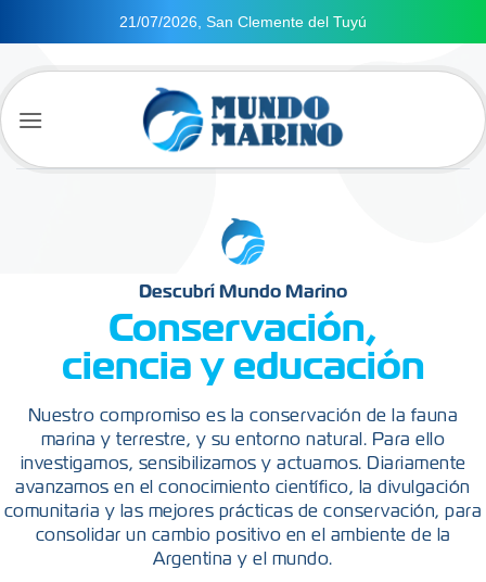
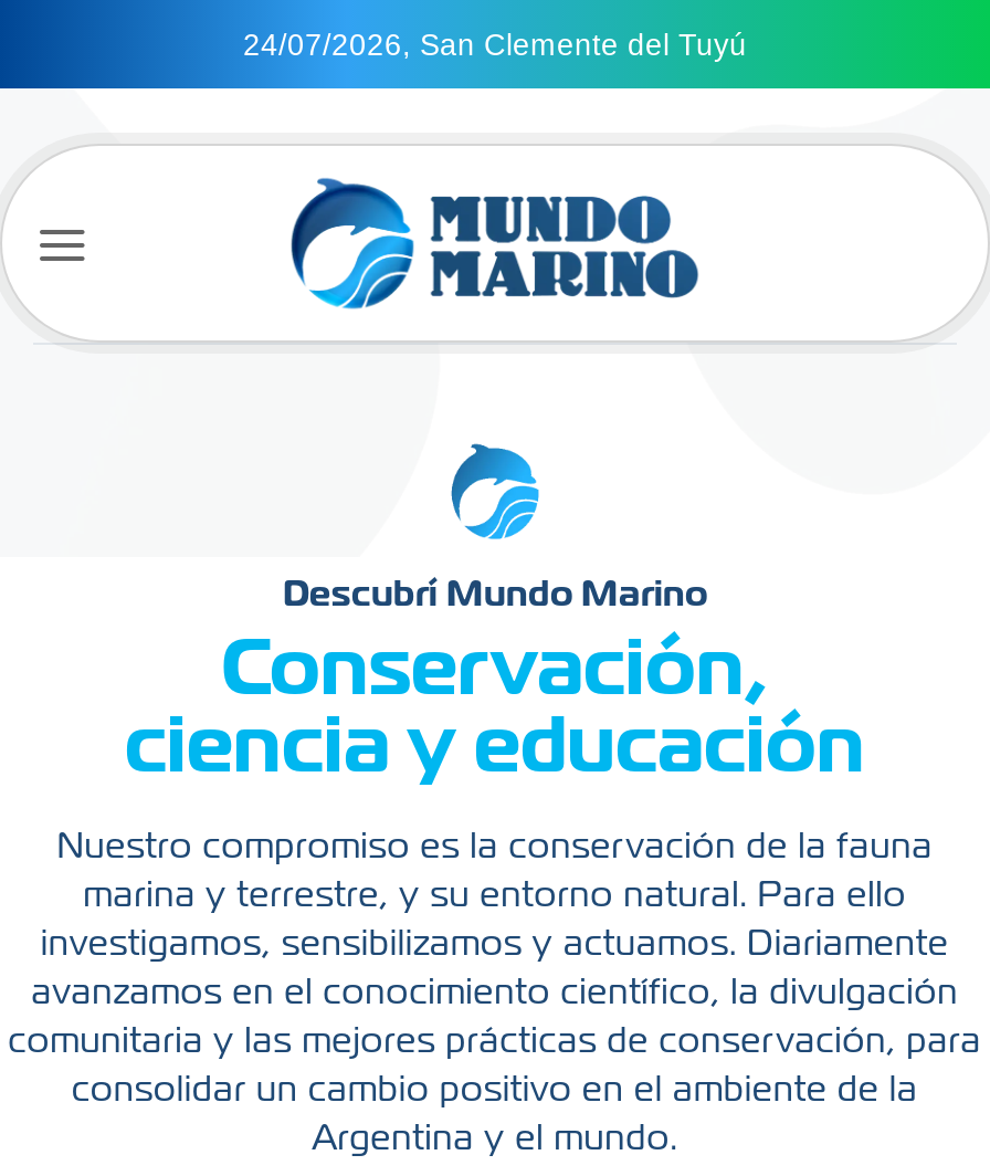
- 21/07/2026, San Clemente del Tuyú
+ 24/07/2026, San Clemente del Tuyú
